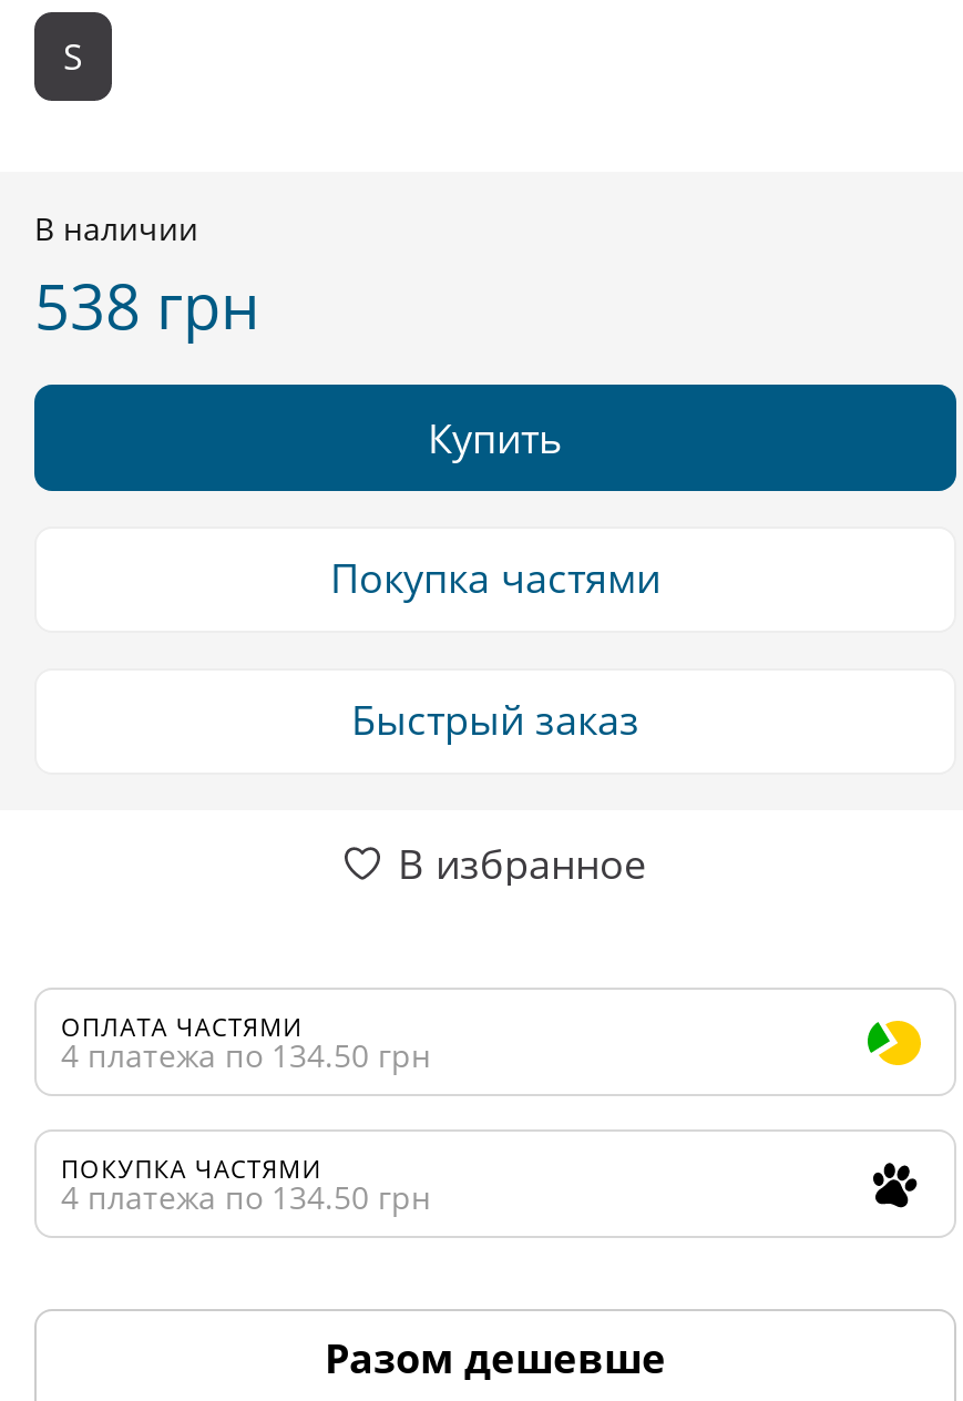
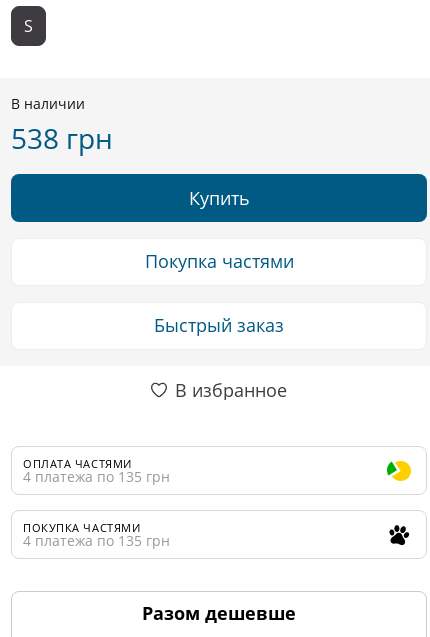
- 4 платежа по 134.50 грн
+ 4 платежа по 135 грн

- 4 платежа по 134.50 грн
+ 4 платежа по 135 грн
